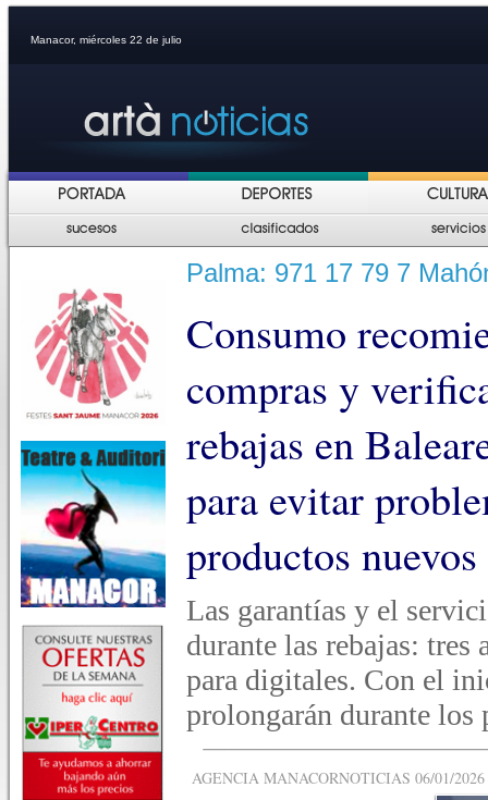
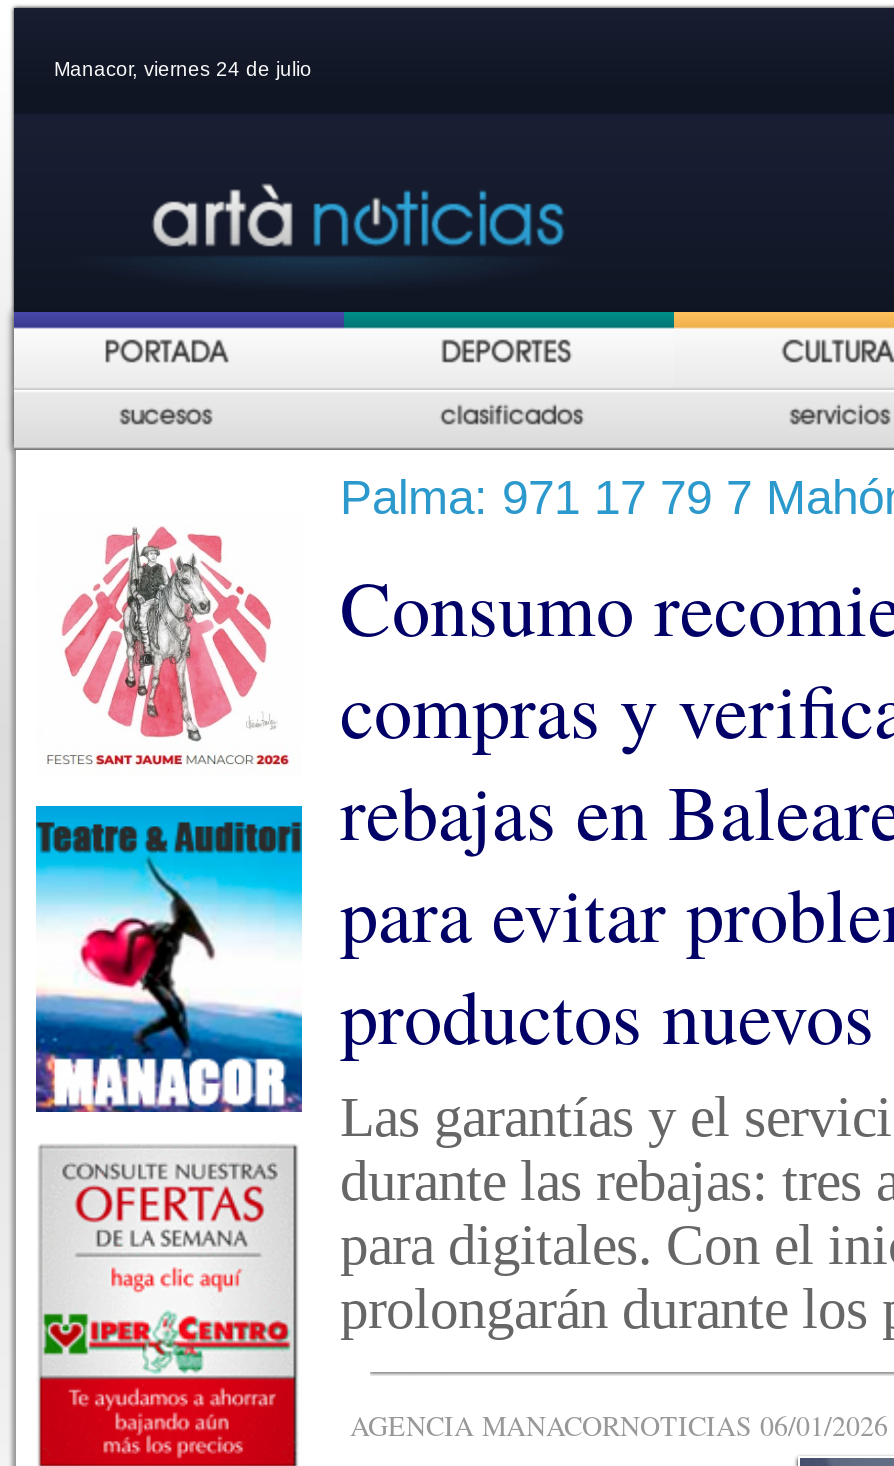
- Manacor, miércoles 22 de julio
+ Manacor, viernes 24 de julio
